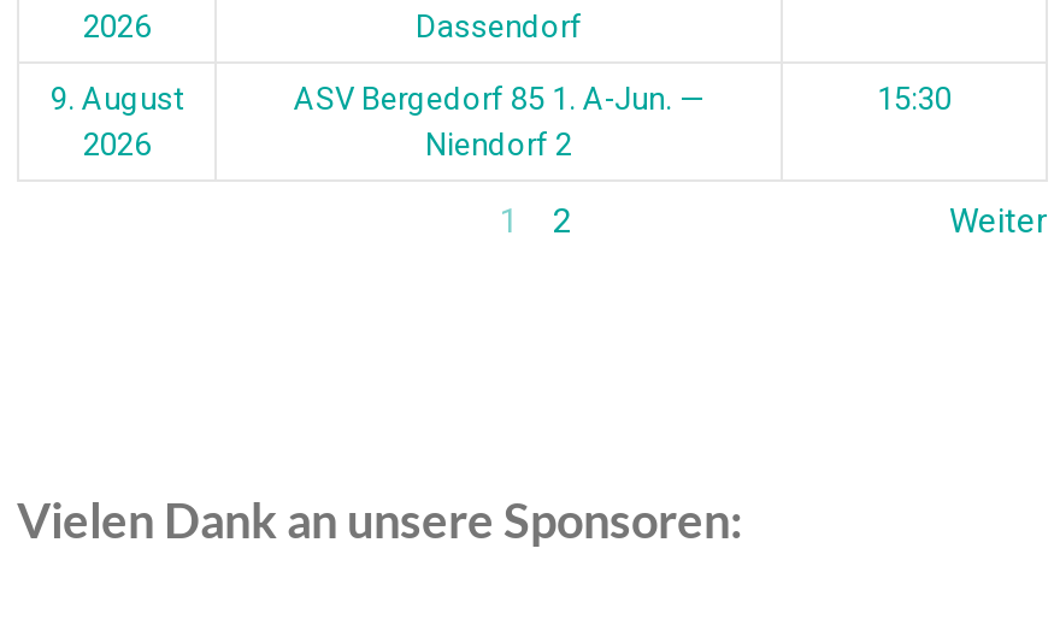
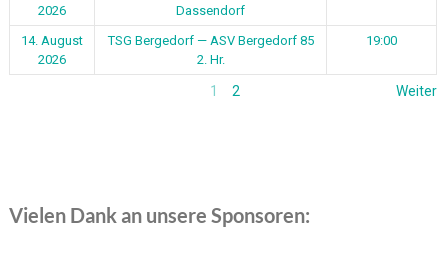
- 9. August
+ 14. August

- ASV Bergedorf 85 1. A-Jun. —
- Niendorf 2
+ TSG Bergedorf — ASV Bergedorf 85
+ 2. Hr.

- 15:30
+ 19:00
